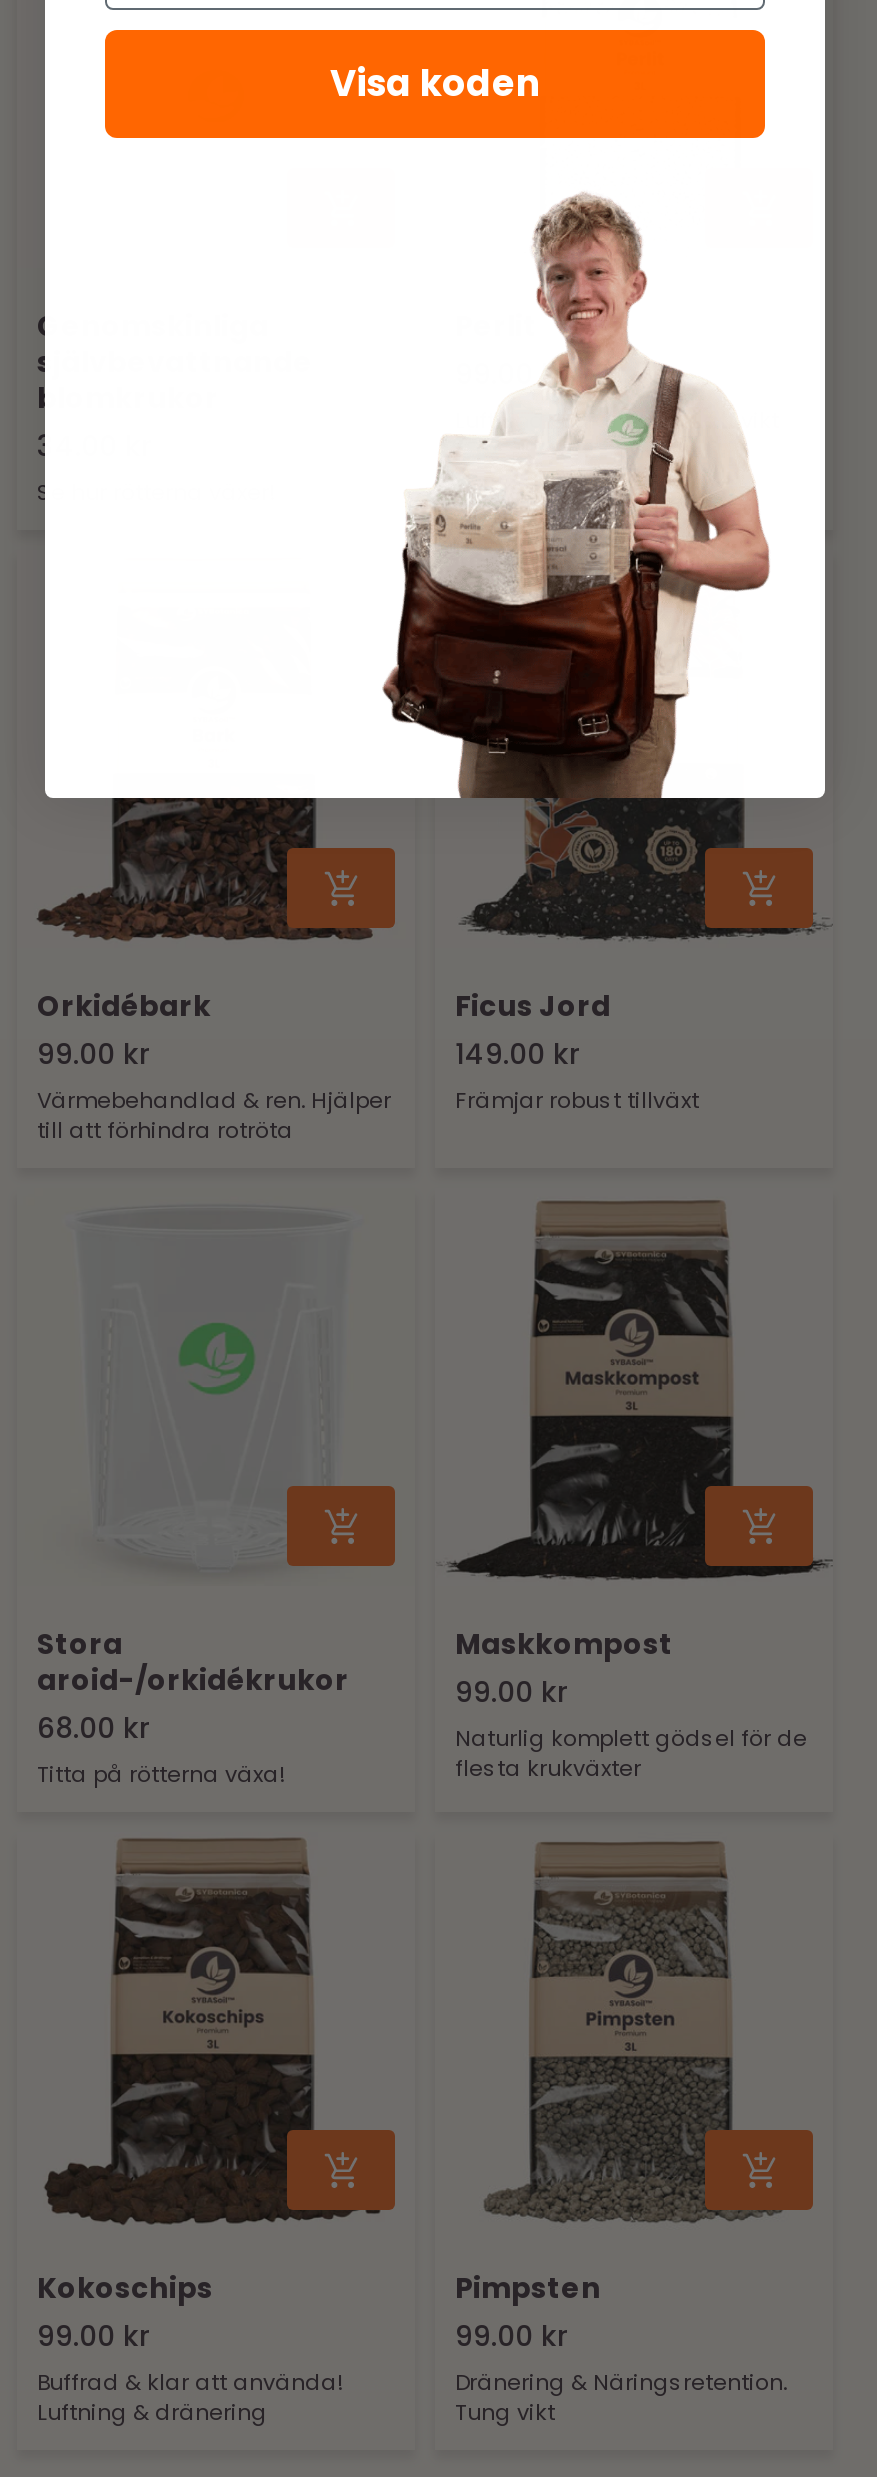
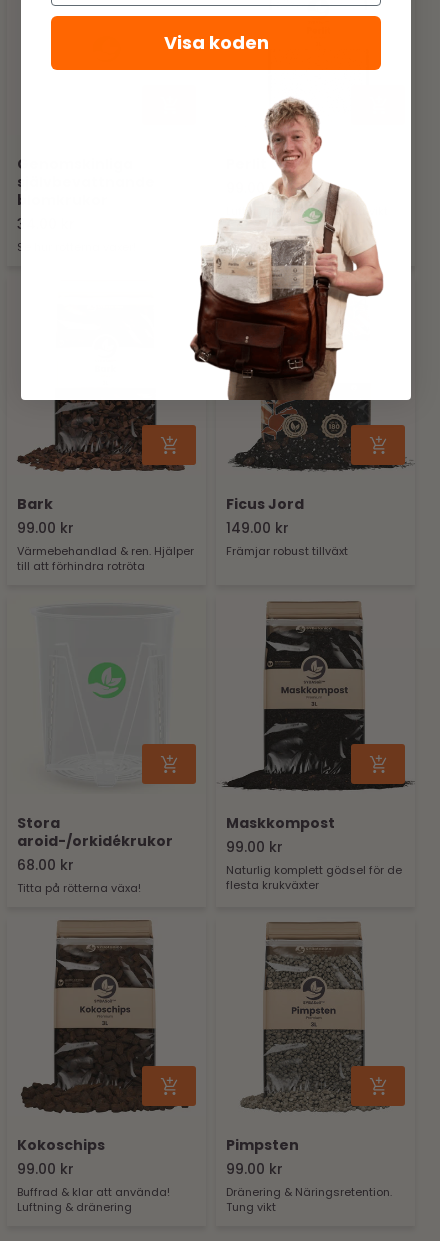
- Orkidébark
+ Bark
